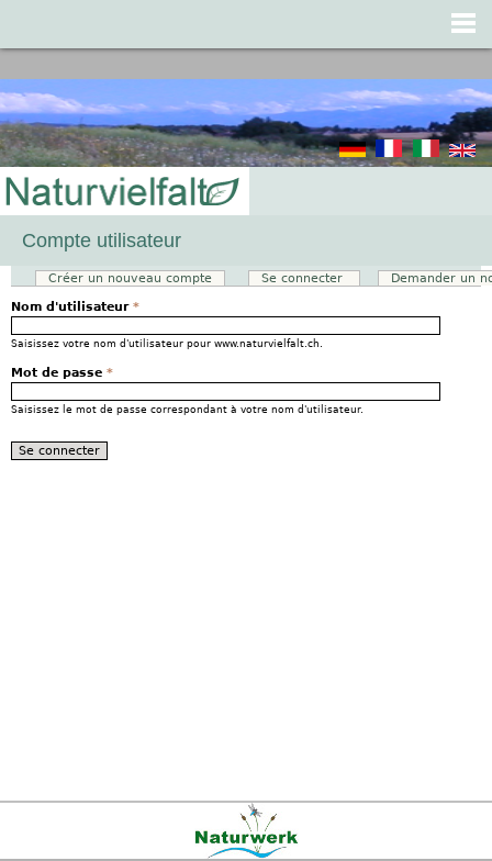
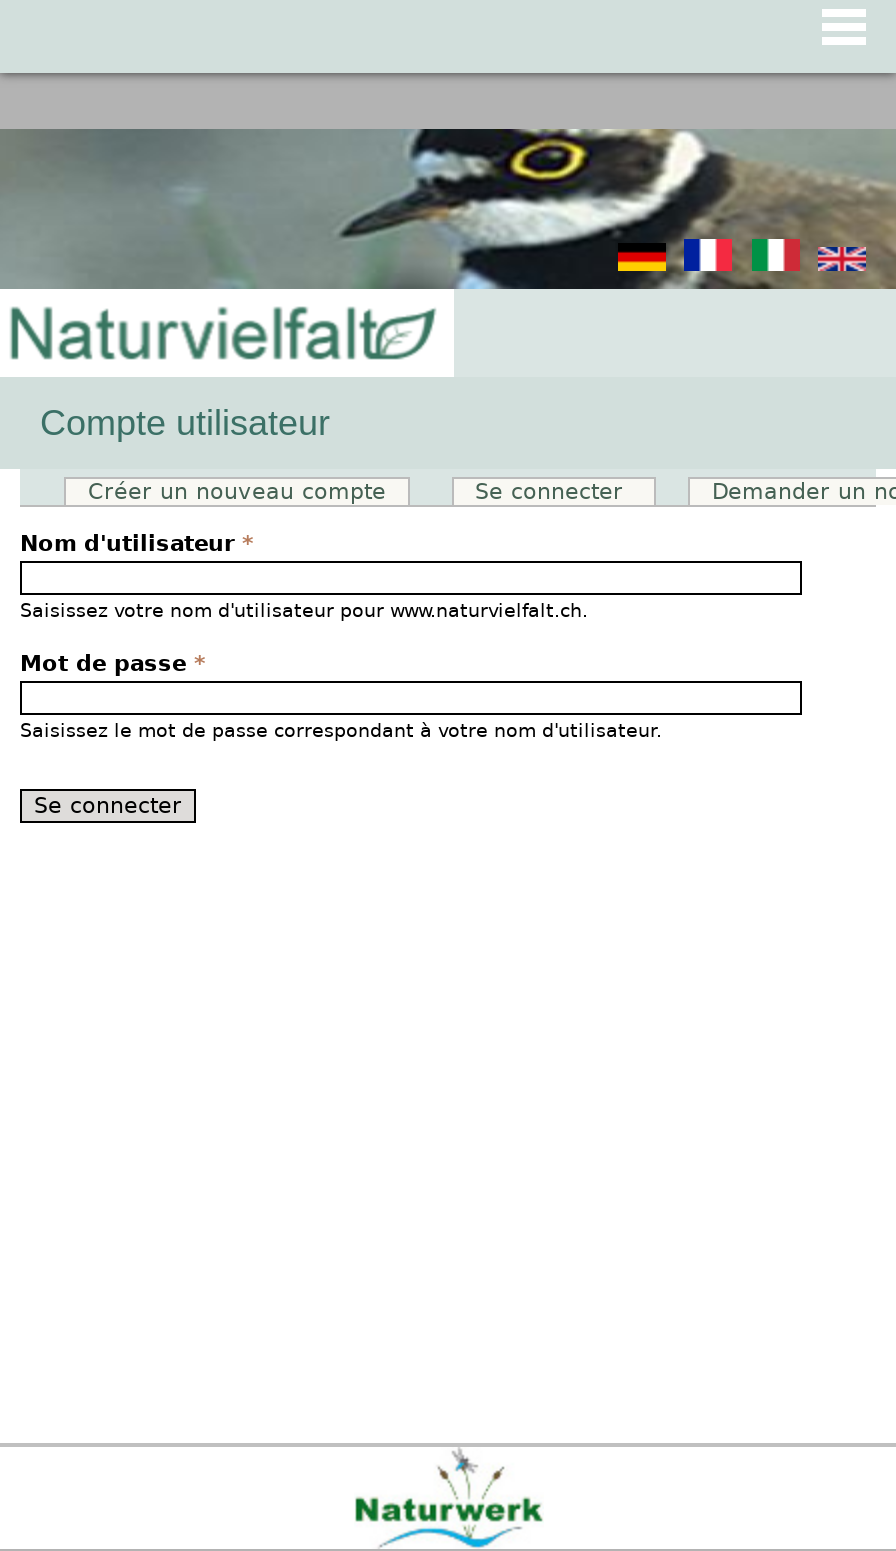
- [image]
+ [image]
